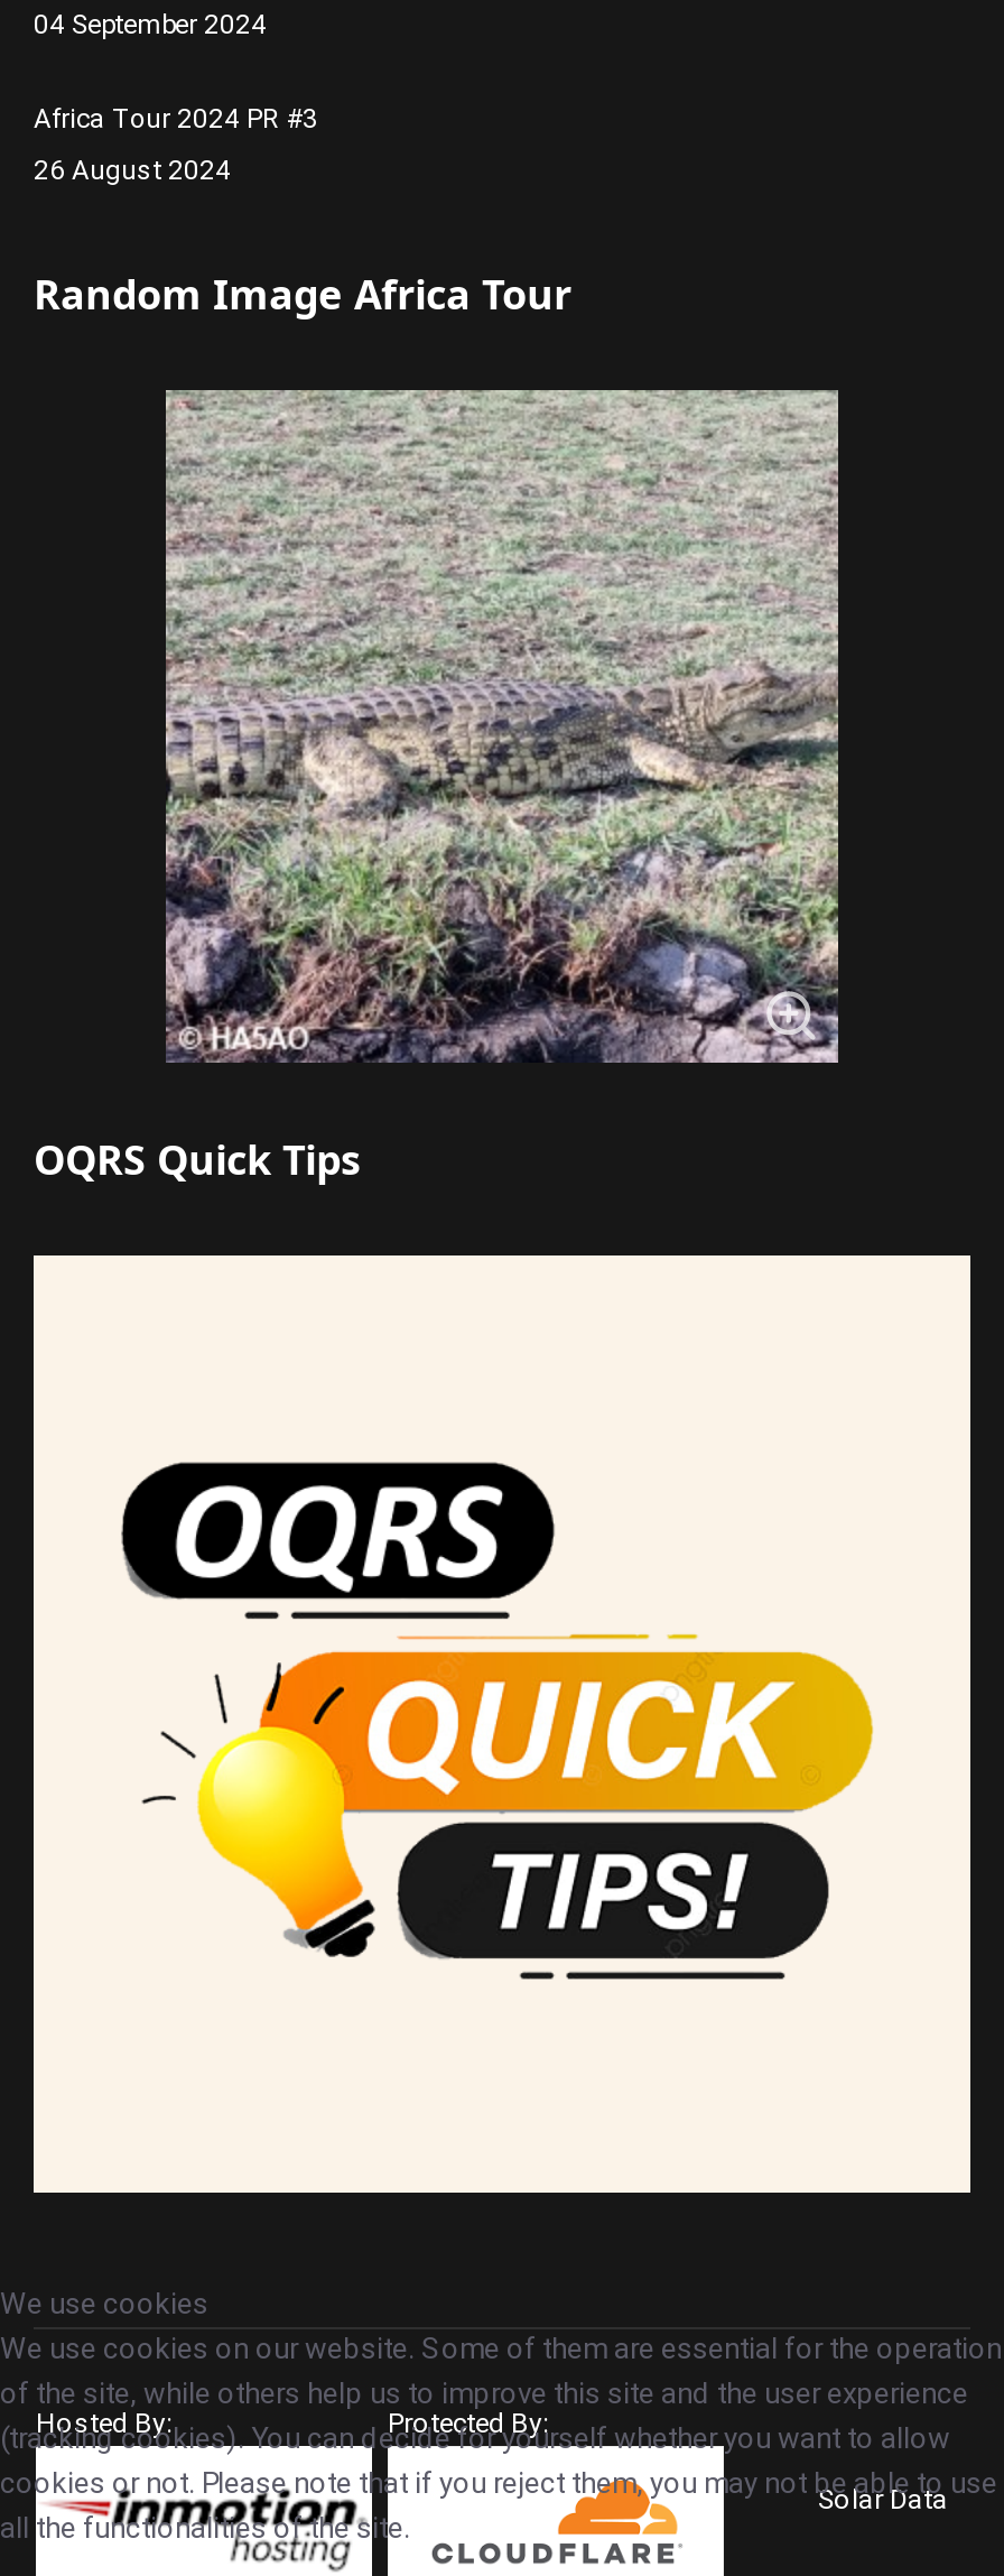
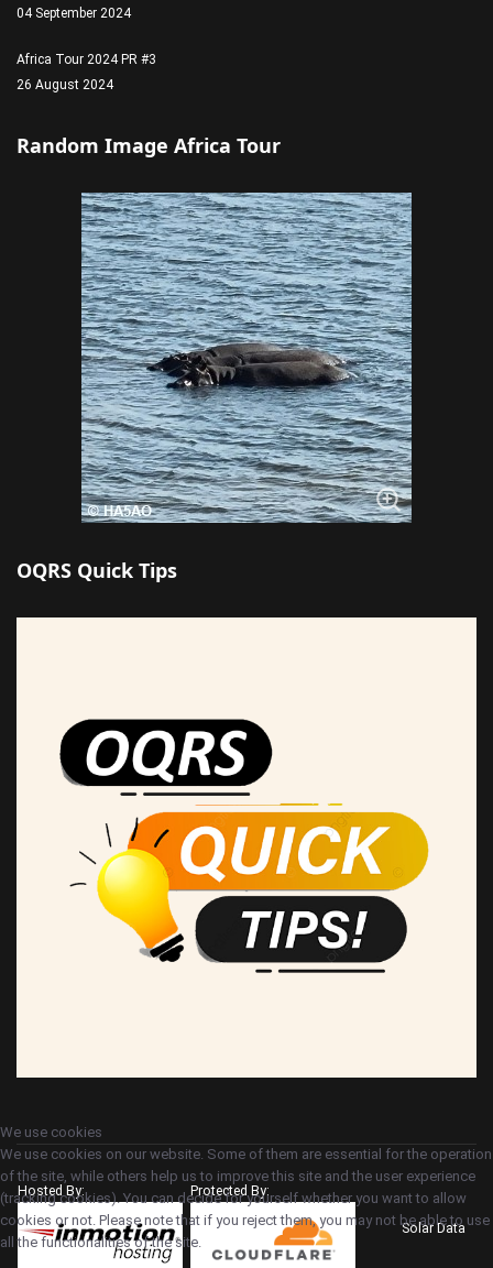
- [image]
+ [image]
